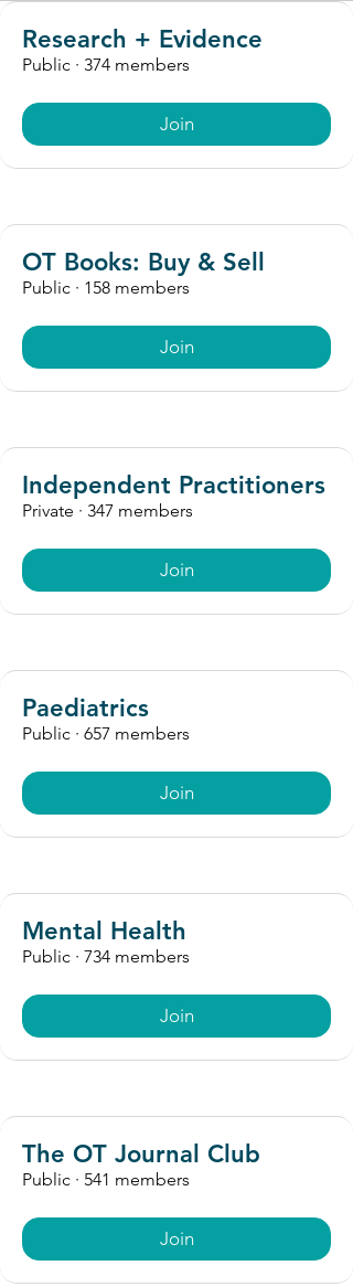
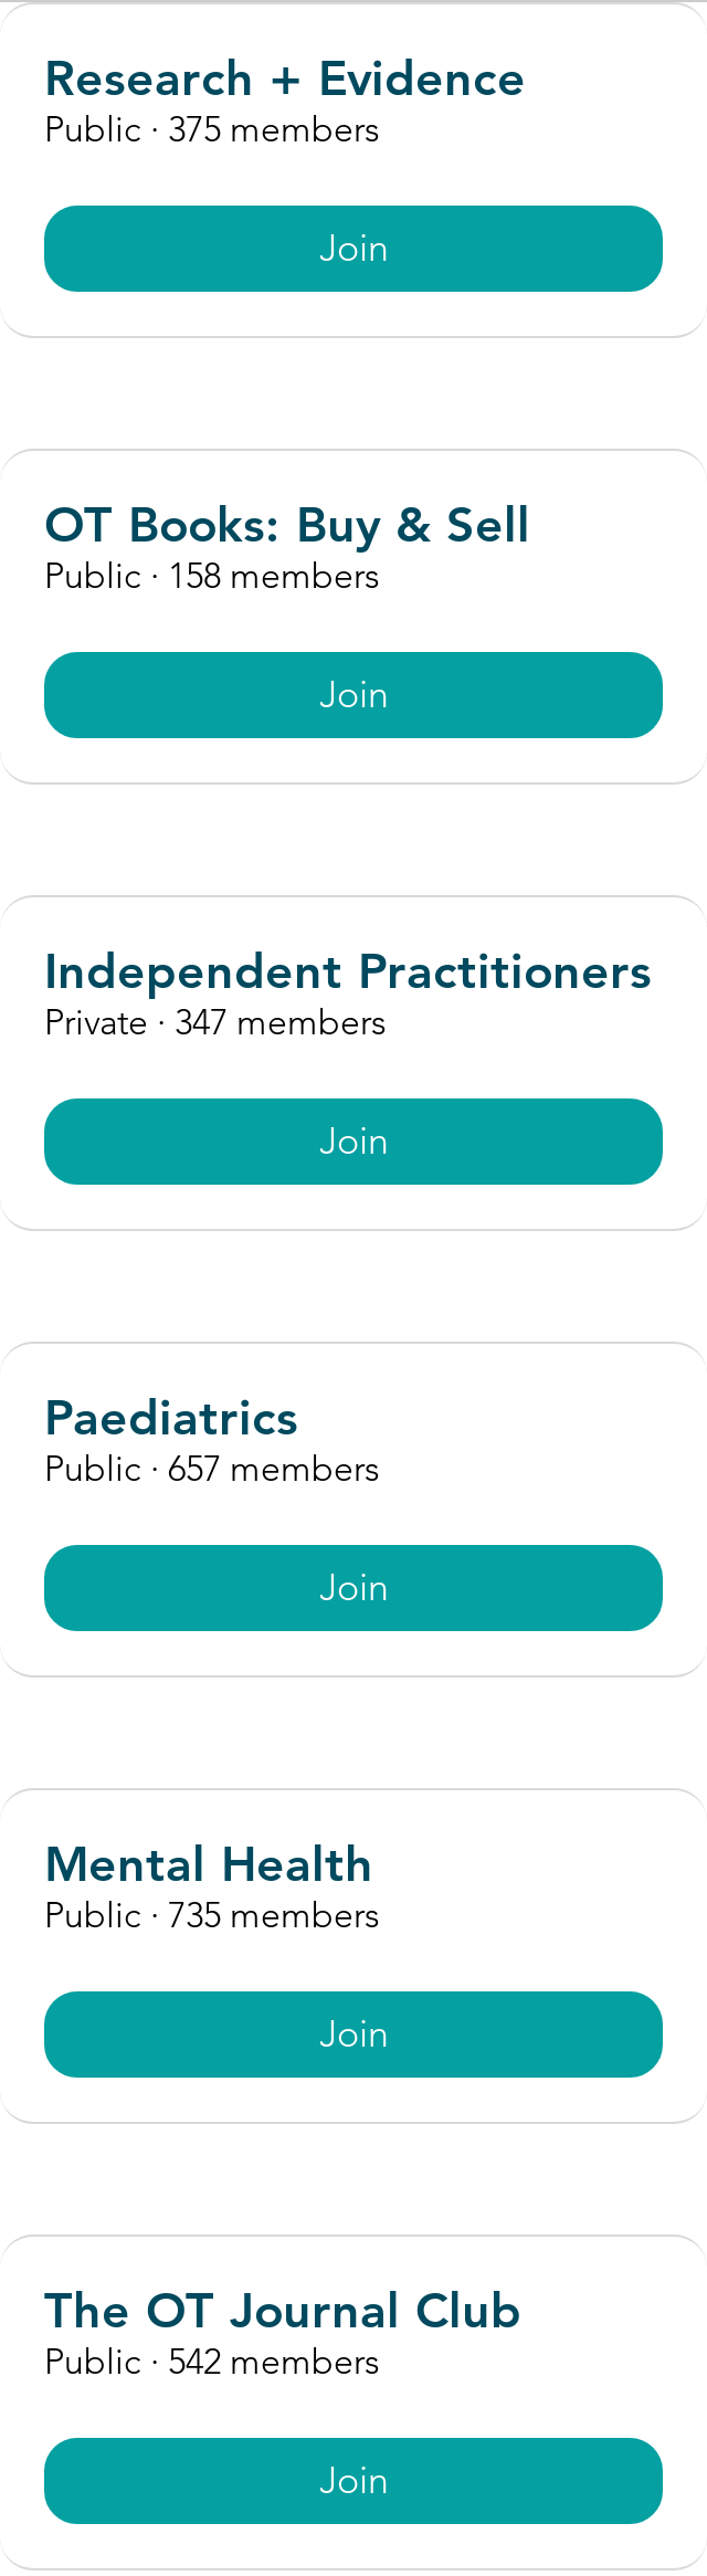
- Public · 374 members
+ Public · 375 members

- Public · 734 members
+ Public · 735 members

- Public · 541 members
+ Public · 542 members
